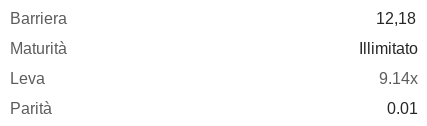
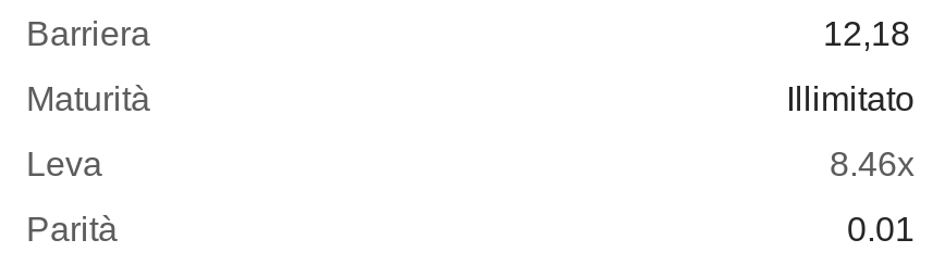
- 9.14x
+ 8.46x
